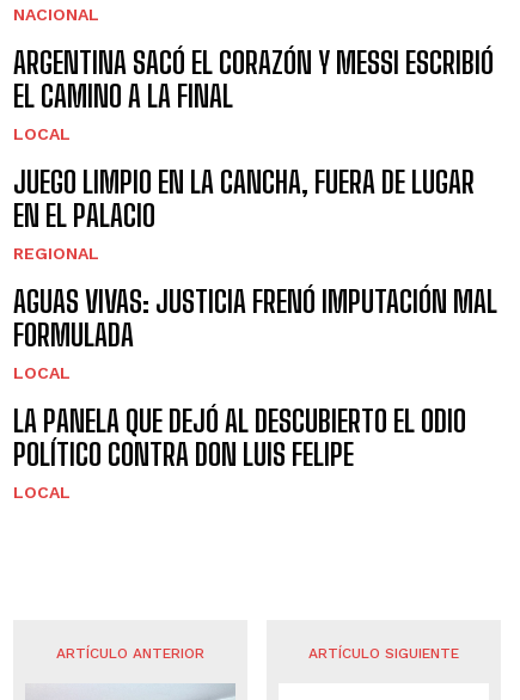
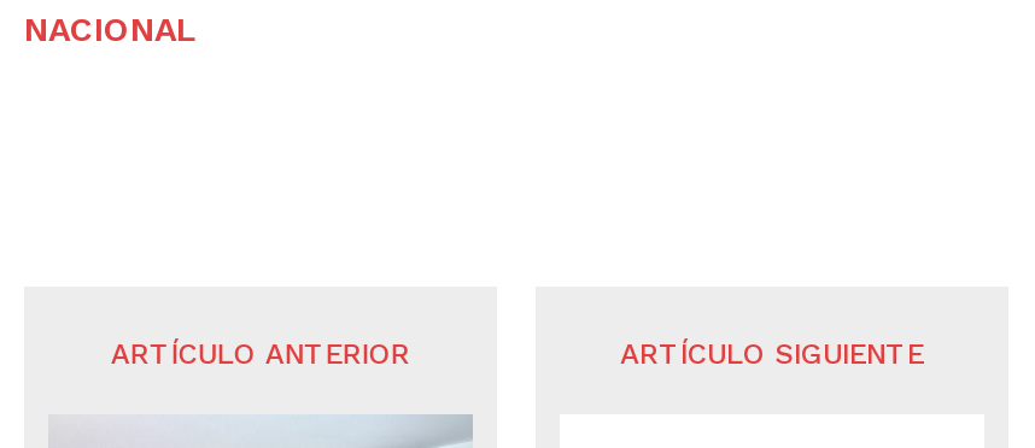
- ARGENTINA SACÓ EL CORAZÓN Y MESSI ESCRIBIÓ
- EL CAMINO A LA FINAL
- LOCAL
- JUEGO LIMPIO EN LA CANCHA, FUERA DE LUGAR
- EN EL PALACIO
- REGIONAL
- AGUAS VIVAS: JUSTICIA FRENÓ IMPUTACIÓN MAL
- FORMULADA
- LOCAL
- LA PANELA QUE DEJÓ AL DESCUBIERTO EL ODIO
- POLÍTICO CONTRA DON LUIS FELIPE
- LOCAL
